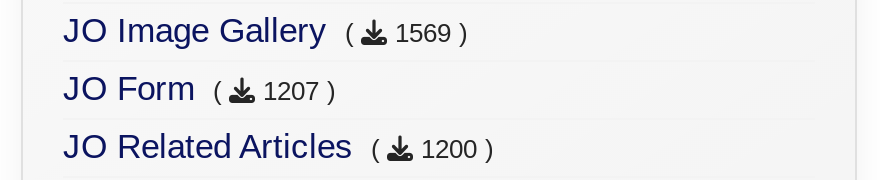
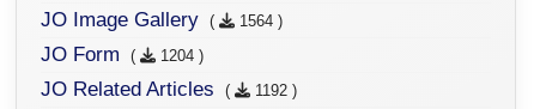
- JO Image Gallery ( 1569 )
+ JO Image Gallery ( 1564 )

- JO Form ( 1207 )
+ JO Form ( 1204 )

- JO Related Articles ( 1200 )
+ JO Related Articles ( 1192 )
